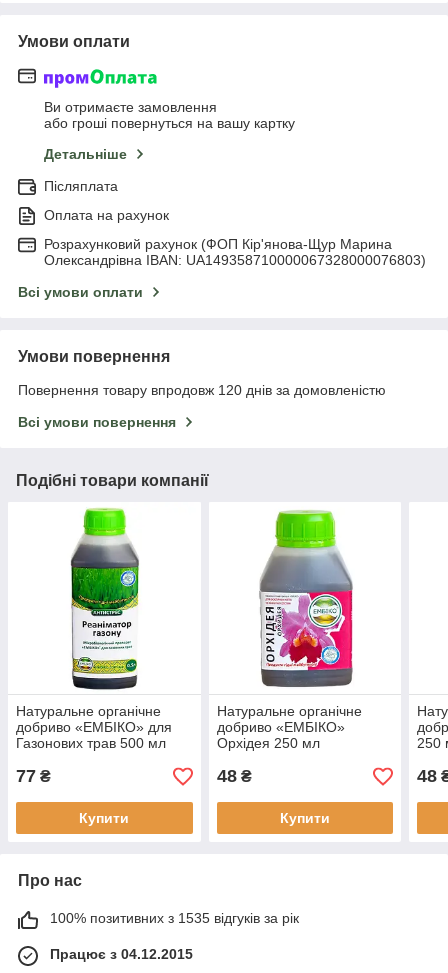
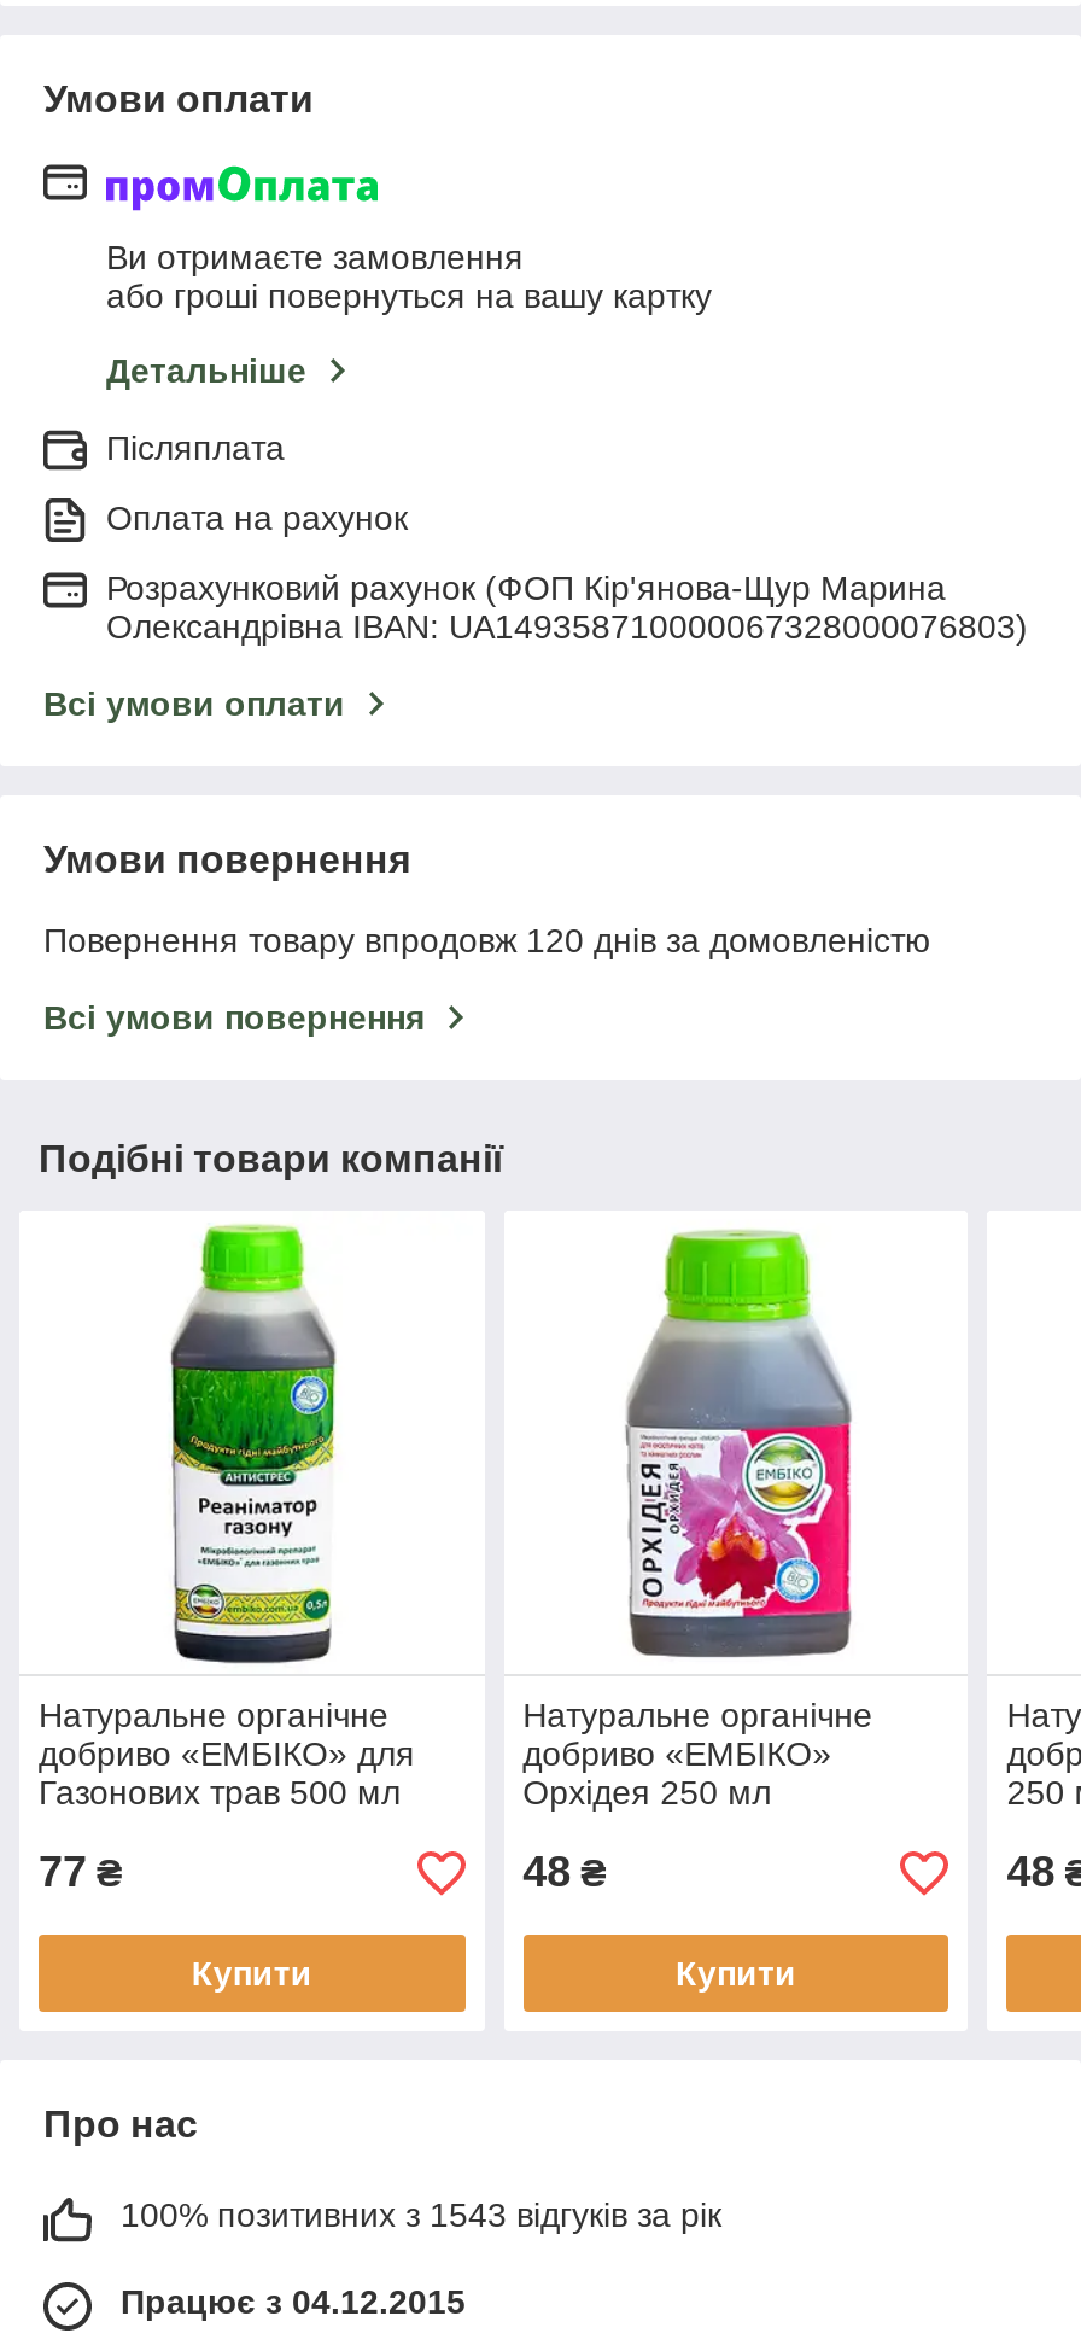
- 100% позитивних з 1535 відгуків за рік
+ 100% позитивних з 1543 відгуків за рік
